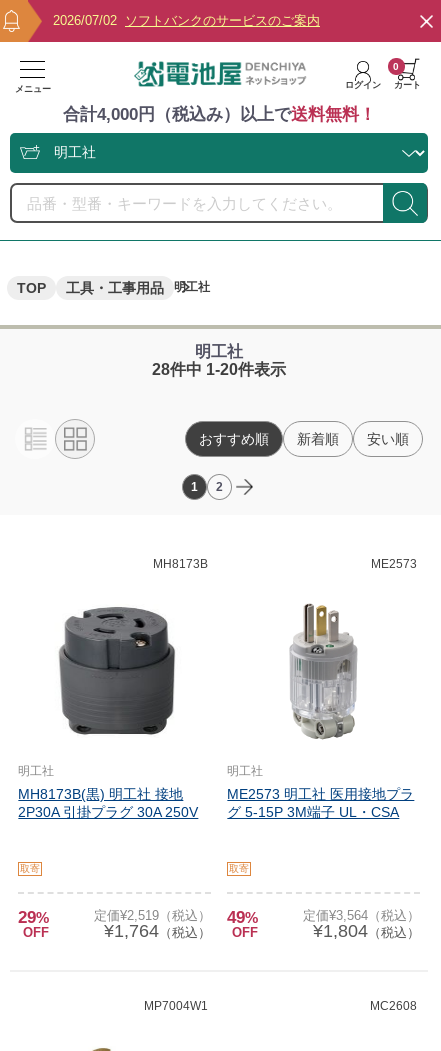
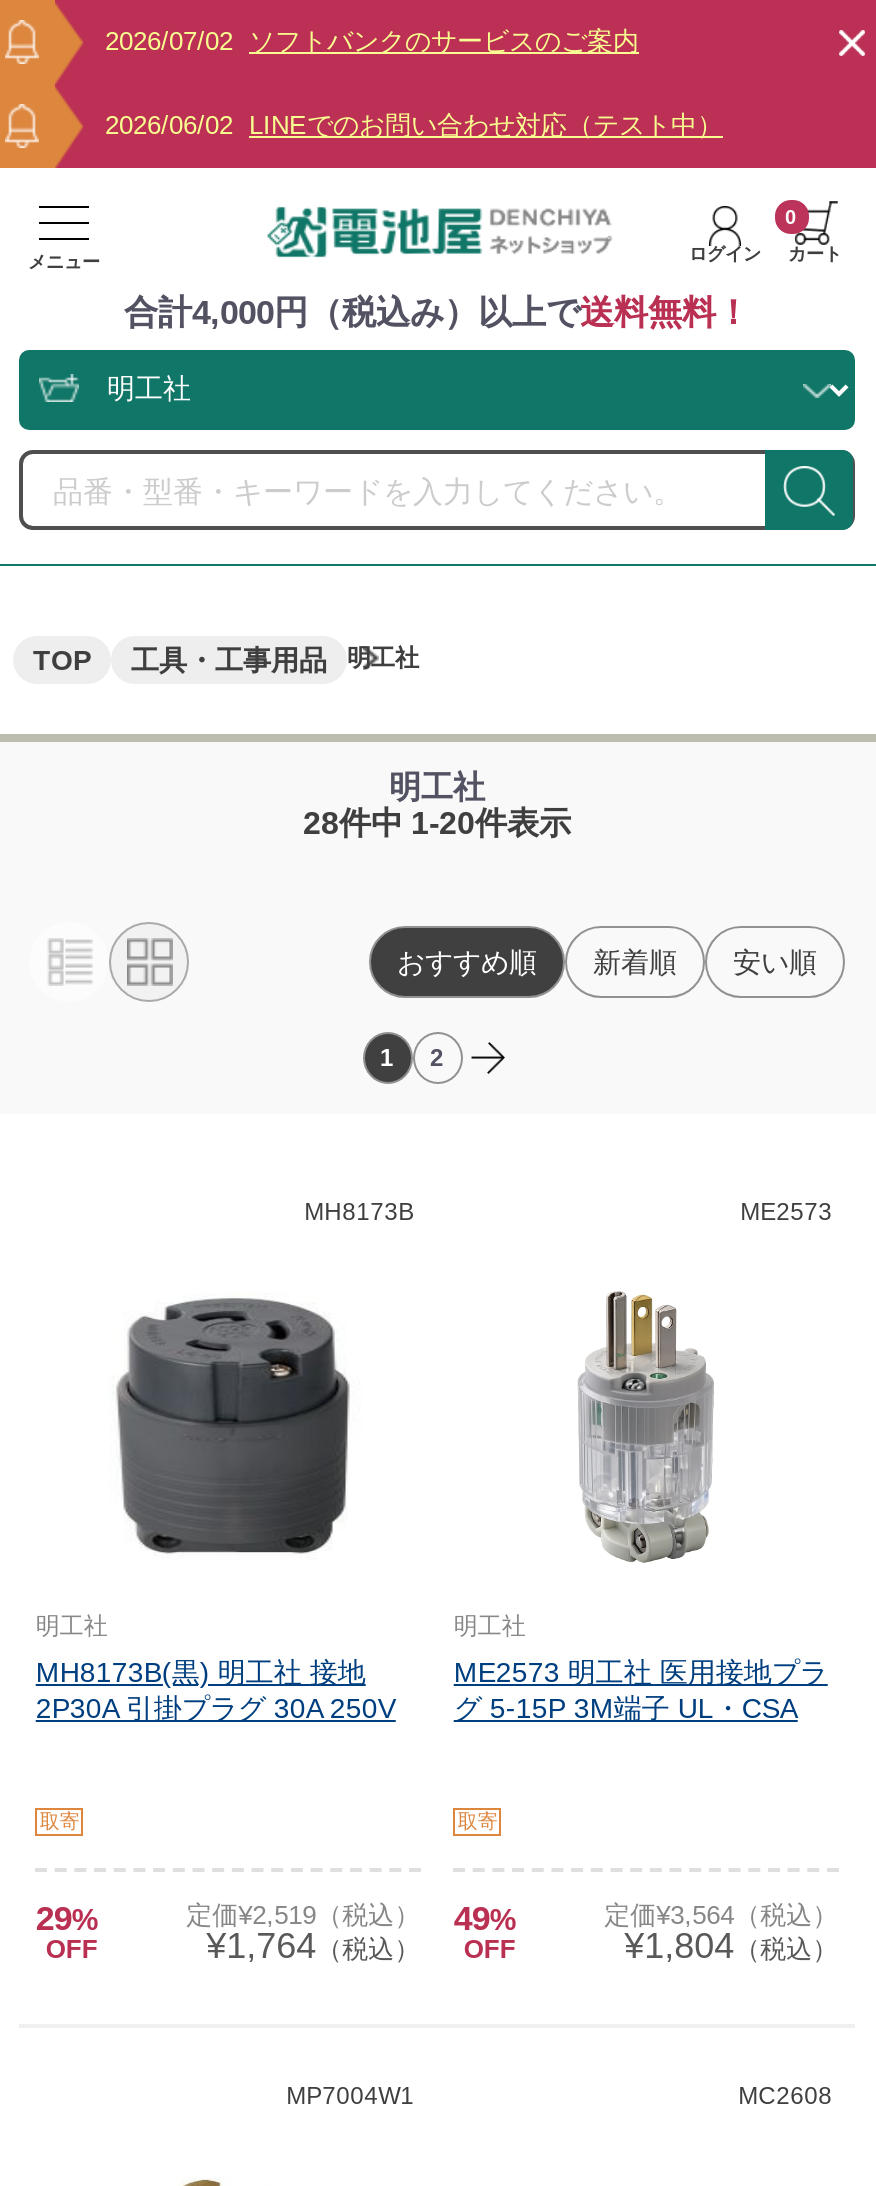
+ 2026/06/02 LINEでのお問い合わせ対応（テスト中）
